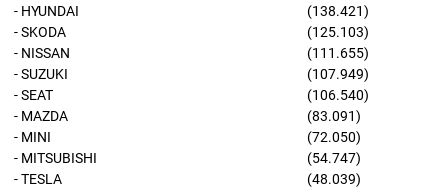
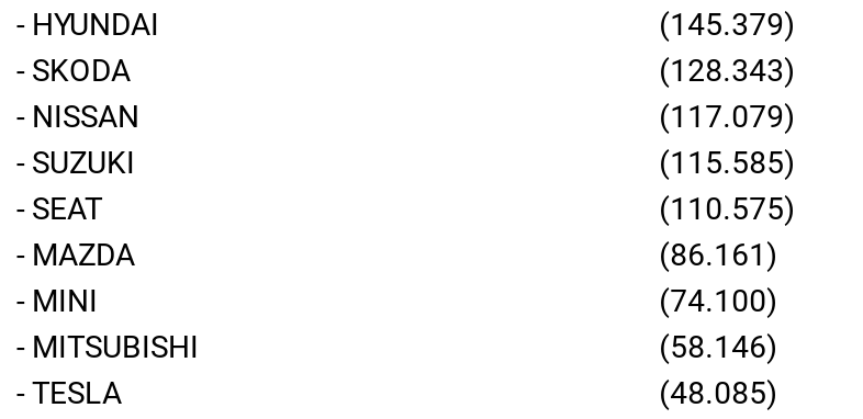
- (138.421)
+ (145.379)

- (125.103)
+ (128.343)

- (111.655)
+ (117.079)

- (107.949)
+ (115.585)

- (106.540)
+ (110.575)

- (83.091)
+ (86.161)

- (72.050)
+ (74.100)

- (54.747)
+ (58.146)

- (48.039)
+ (48.085)
